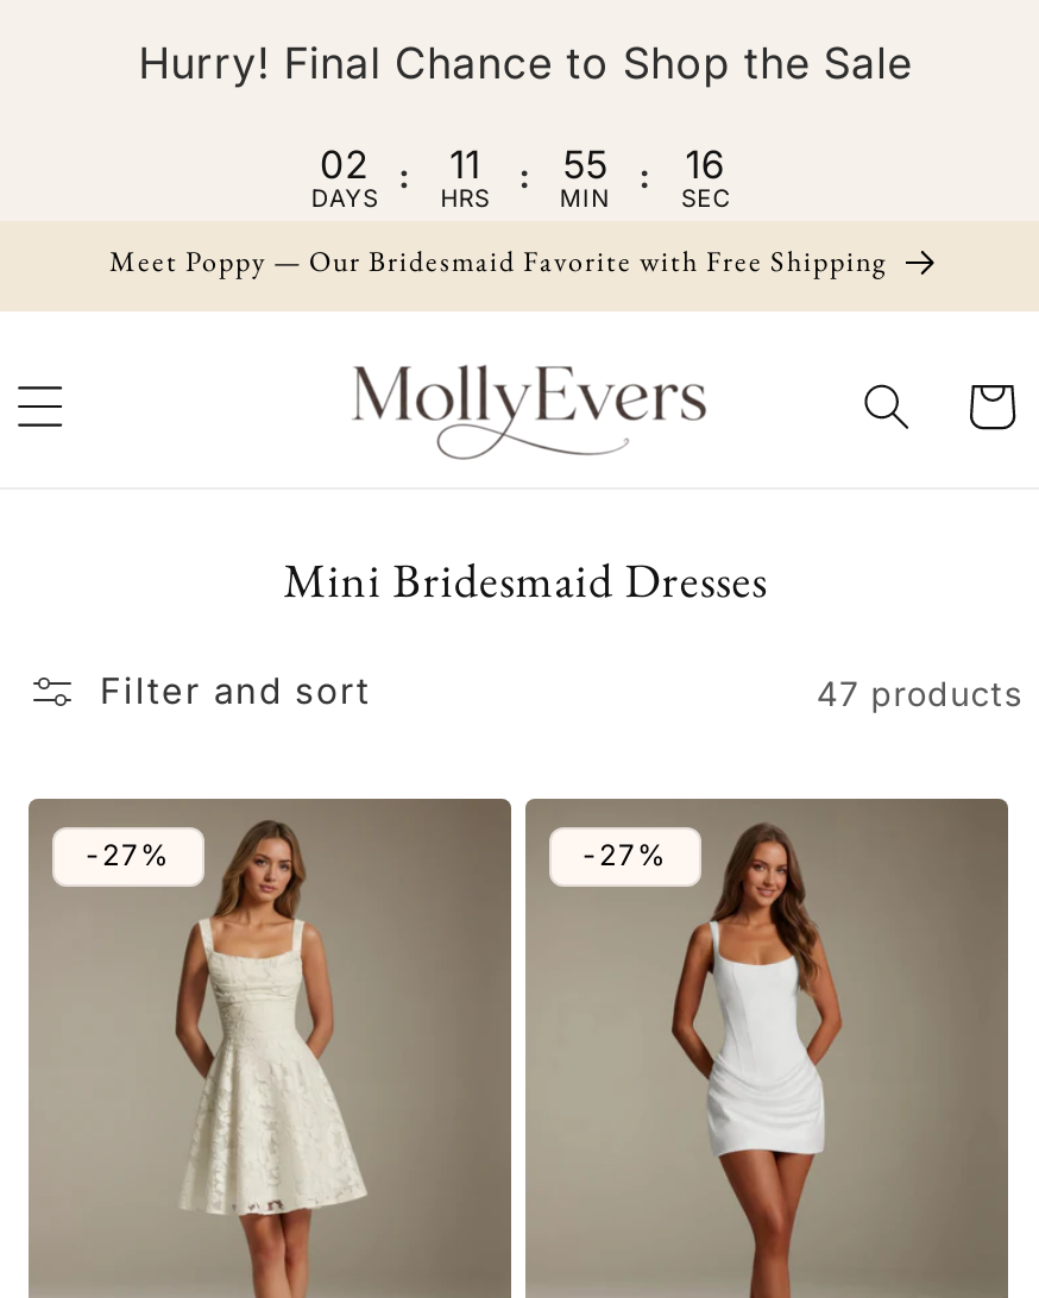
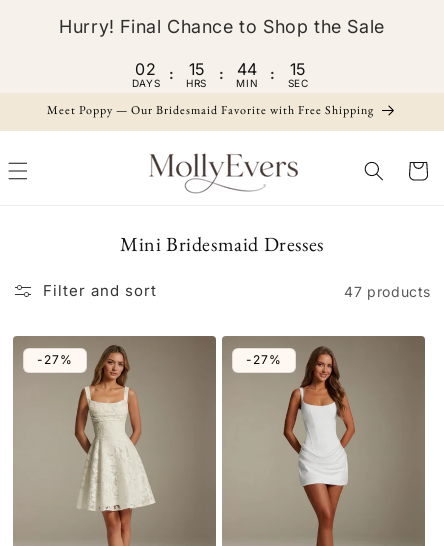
- 11
+ 15

- 55
+ 44
